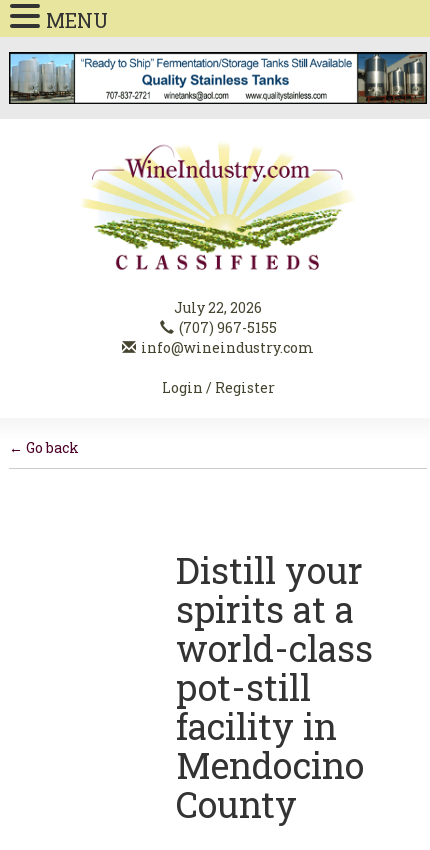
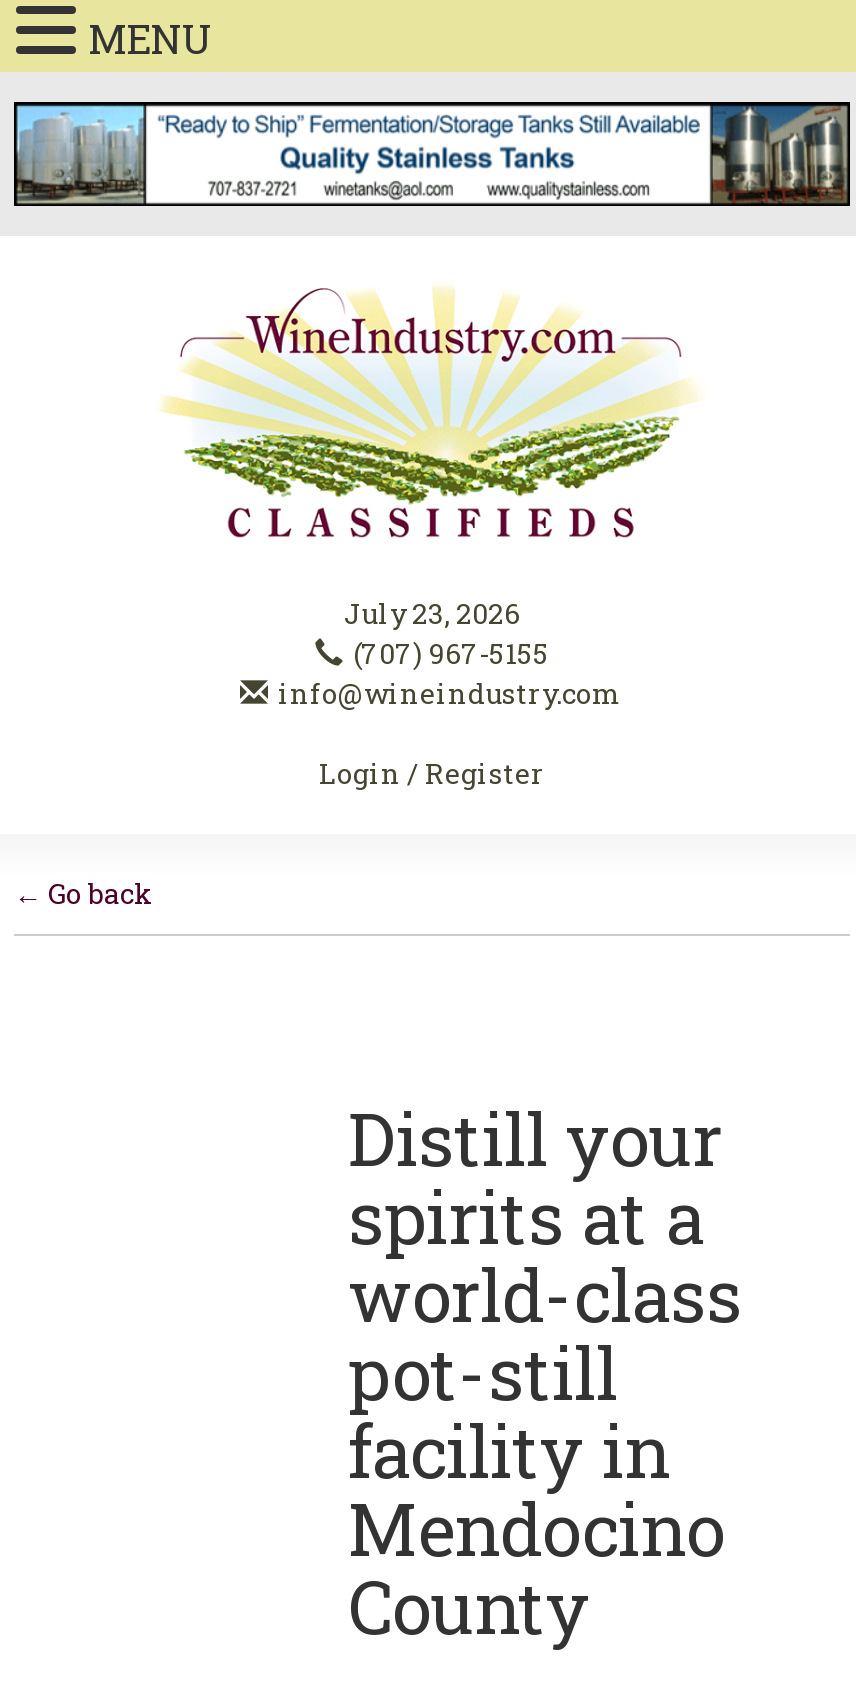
- July 22, 2026
+ July 23, 2026
